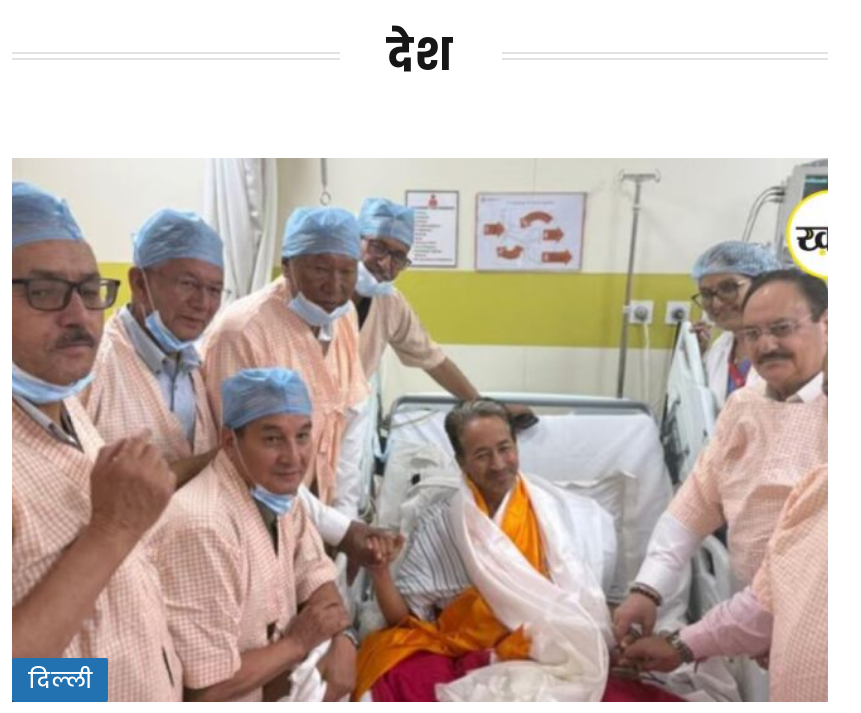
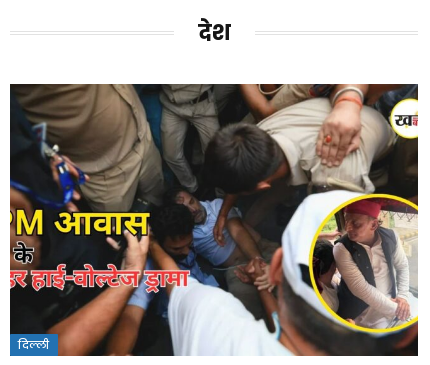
- [image]
+ [image]
